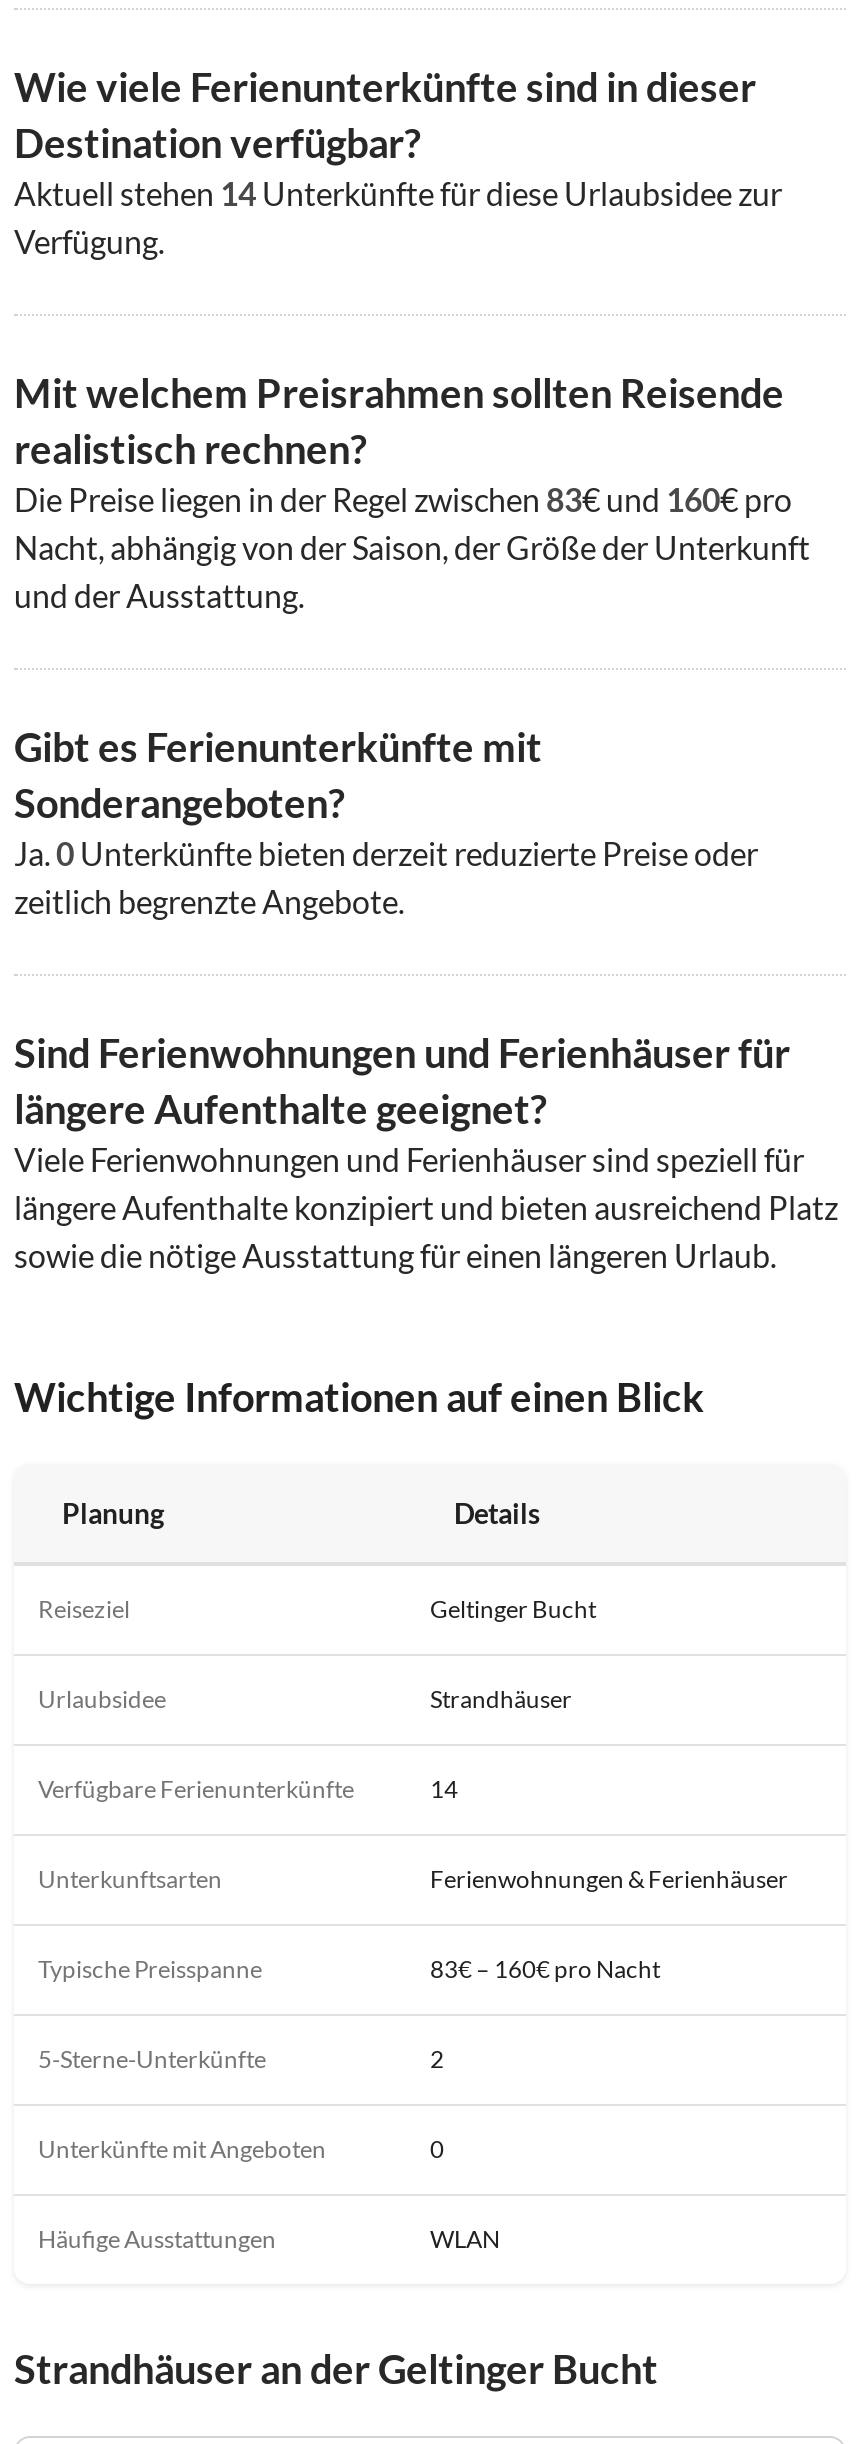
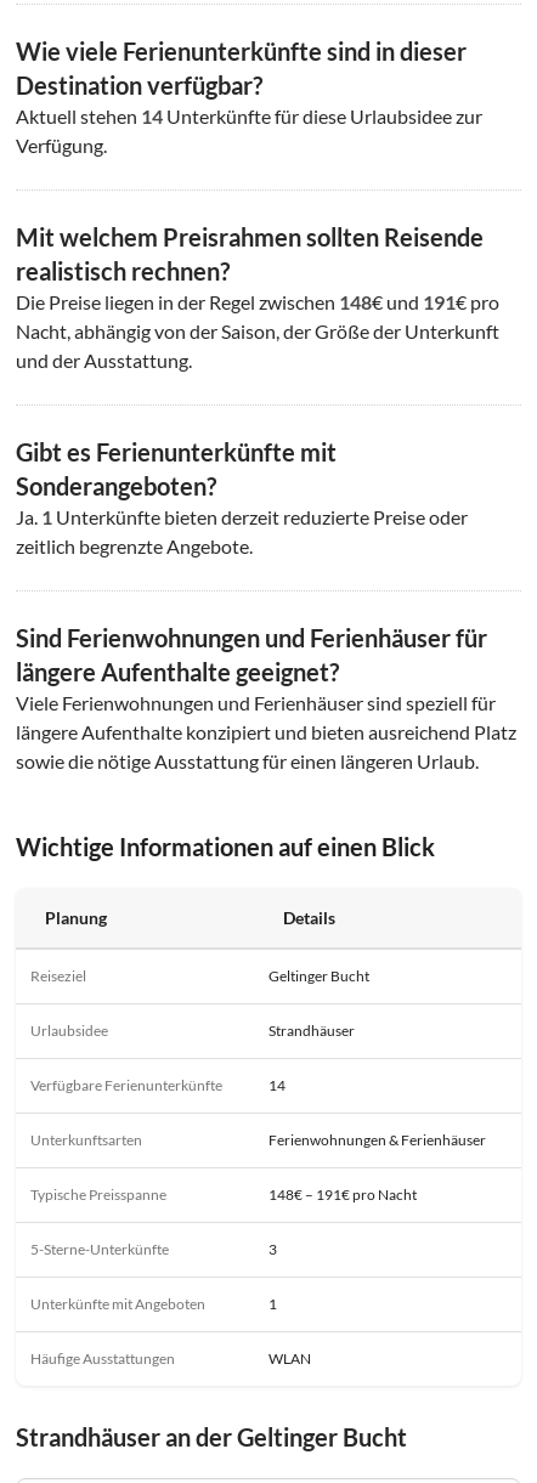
- Die Preise liegen in der Regel zwischen 83€ und 160€ pro
+ Die Preise liegen in der Regel zwischen 148€ und 191€ pro

- Ja. 0 Unterkünfte bieten derzeit reduzierte Preise oder
+ Ja. 1 Unterkünfte bieten derzeit reduzierte Preise oder

- 83€ – 160€ pro Nacht
+ 148€ – 191€ pro Nacht

- 2
+ 3

- 0
+ 1
